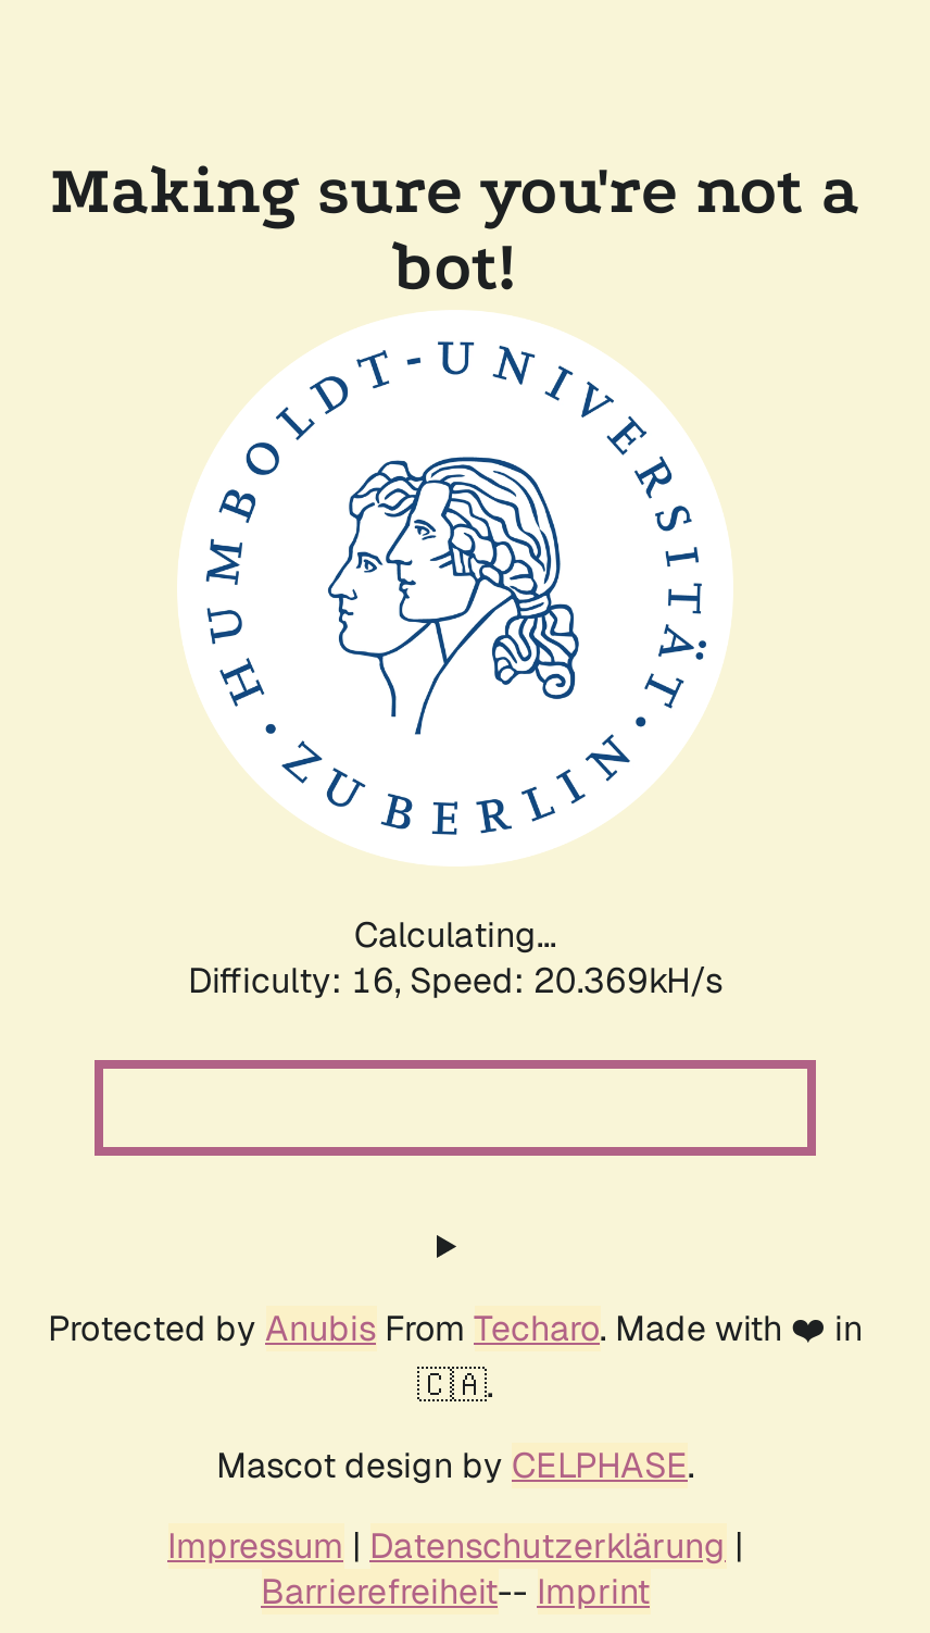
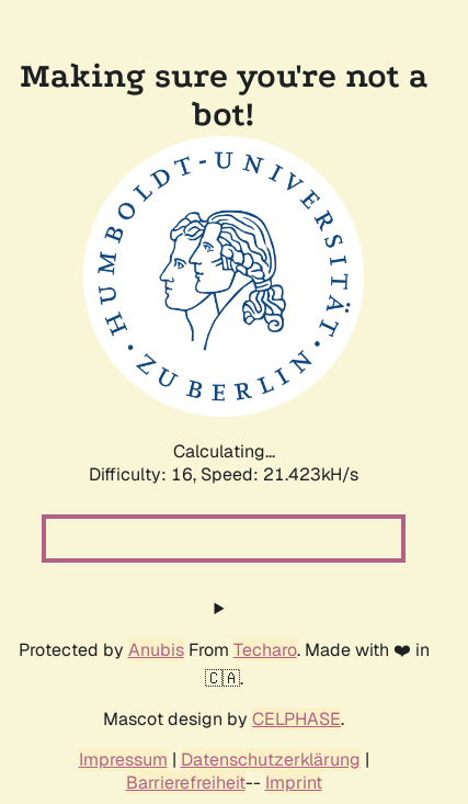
- Difficulty: 16, Speed: 20.369kH/s
+ Difficulty: 16, Speed: 21.423kH/s
